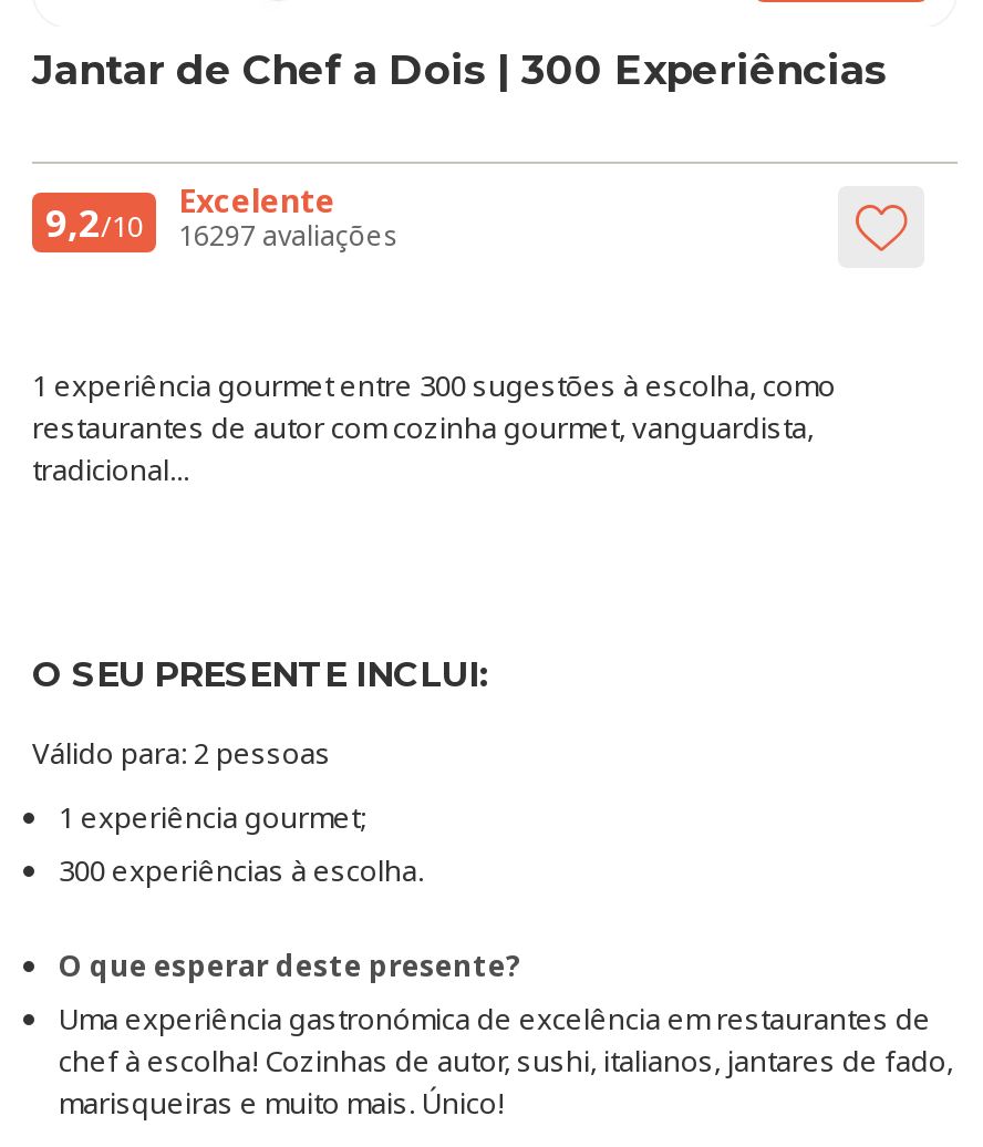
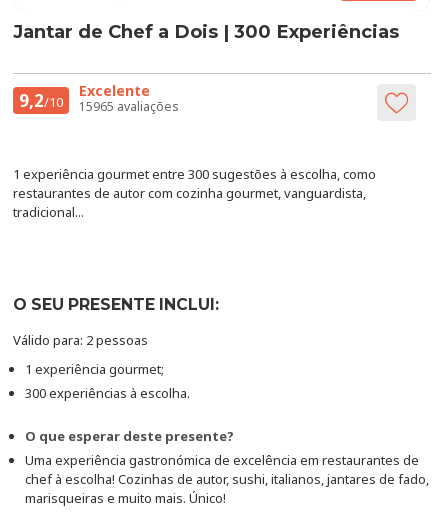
- 9,2/10 16297 avaliações Excelente
+ 9,2/10 15965 avaliações Excelente
